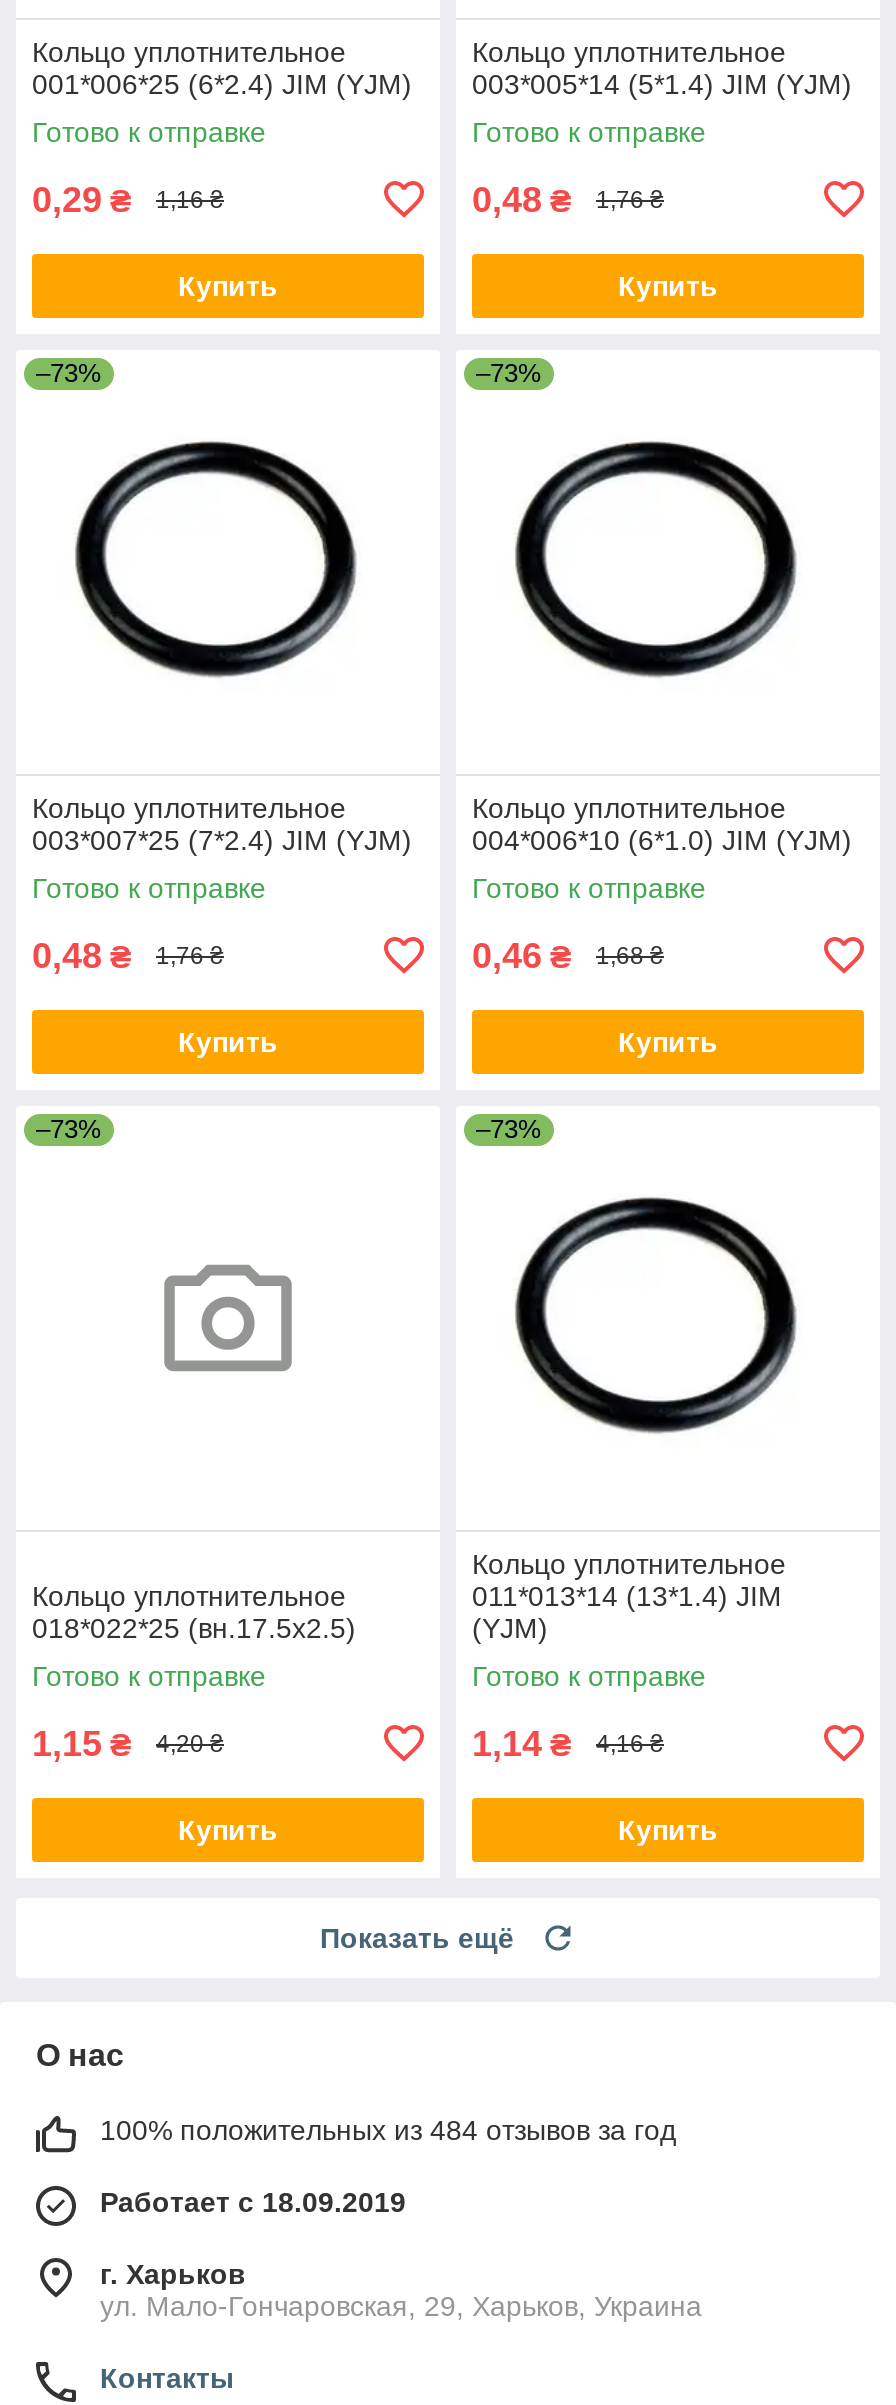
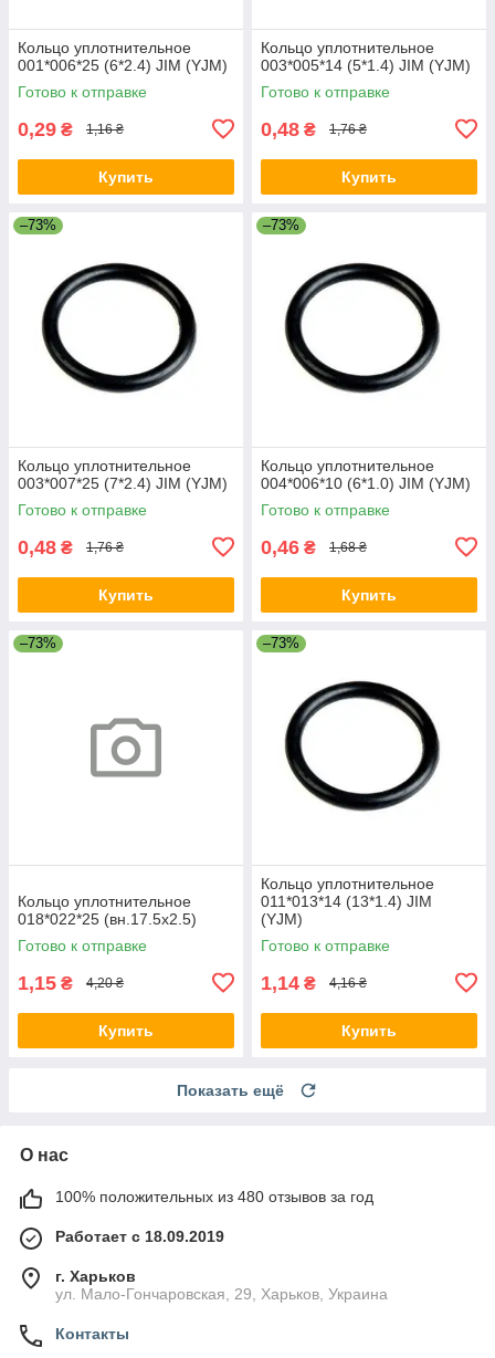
- 100% положительных из 484 отзывов за год
+ 100% положительных из 480 отзывов за год
